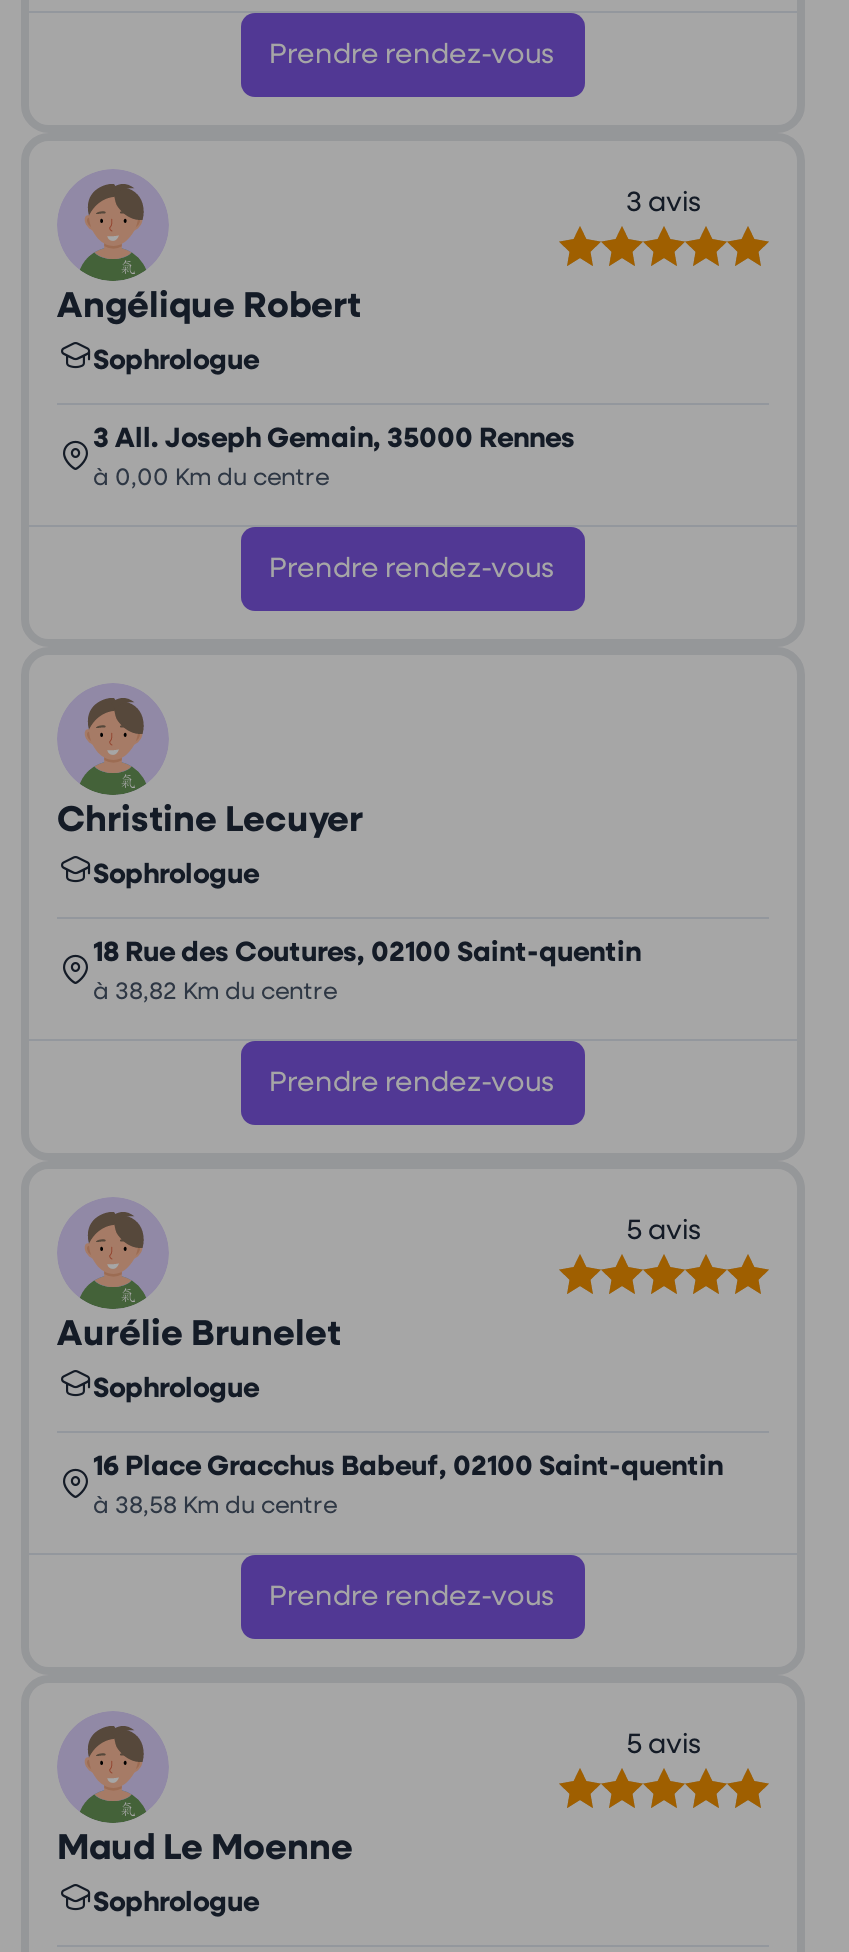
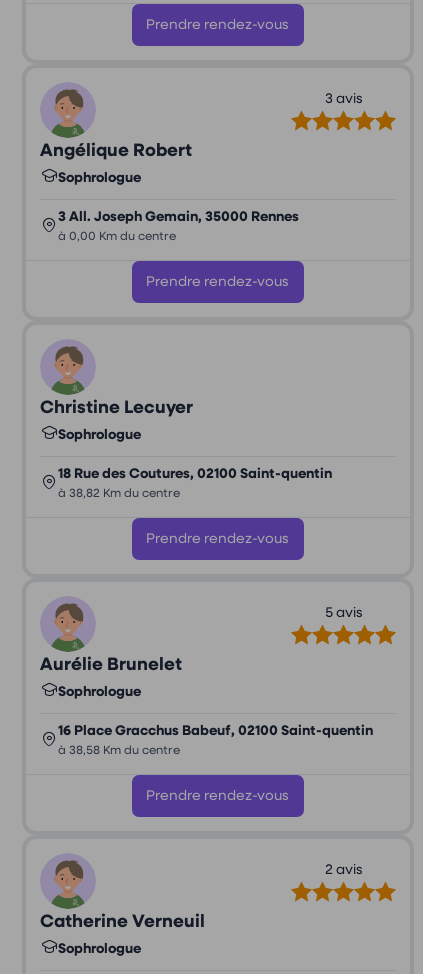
- 5 avis
+ 2 avis

- Maud Le Moenne
+ Catherine Verneuil
